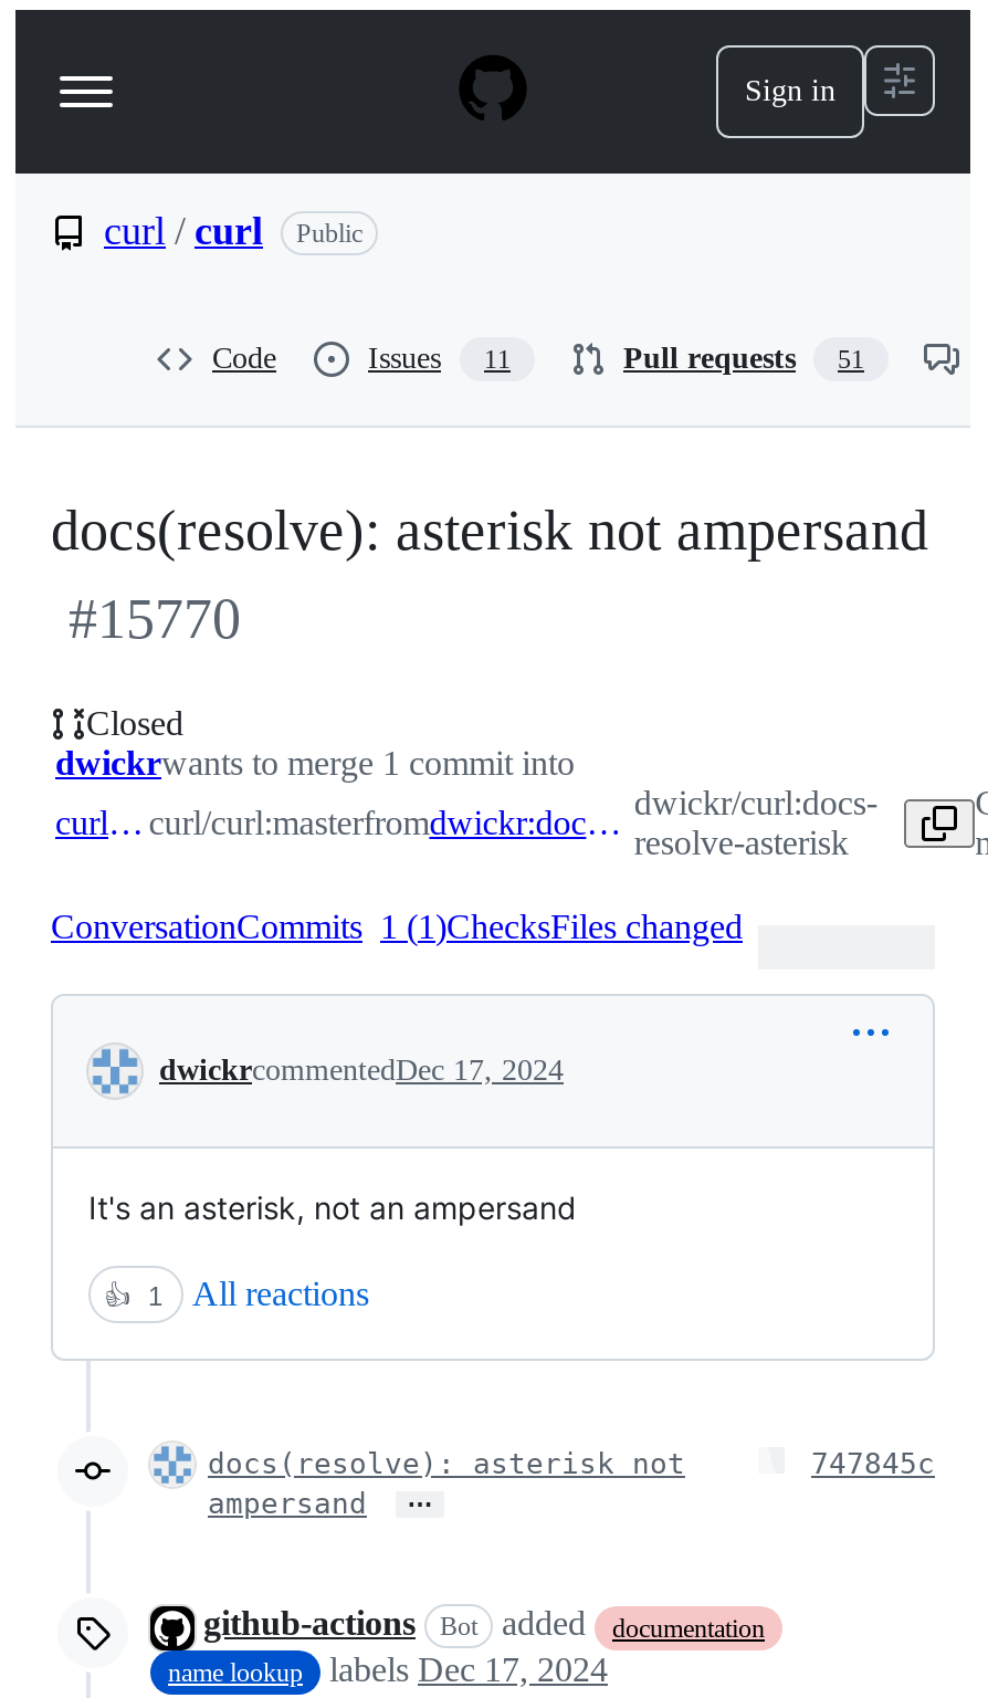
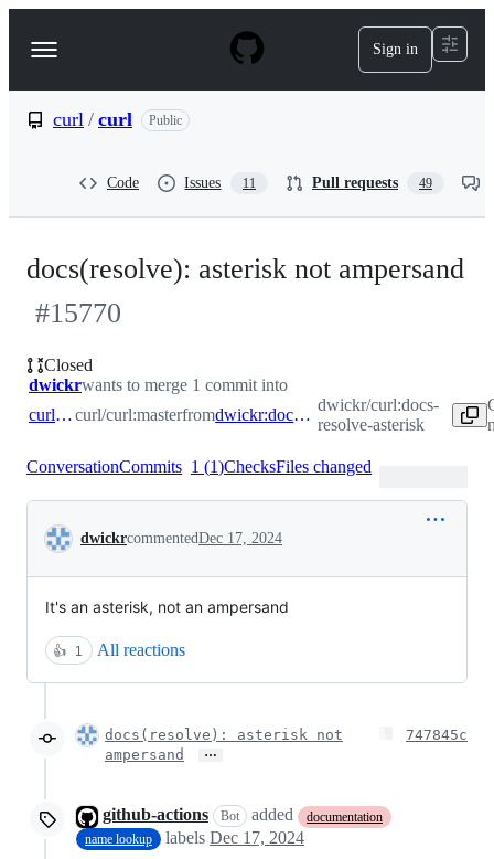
- Pull requests 51
+ Pull requests 49
